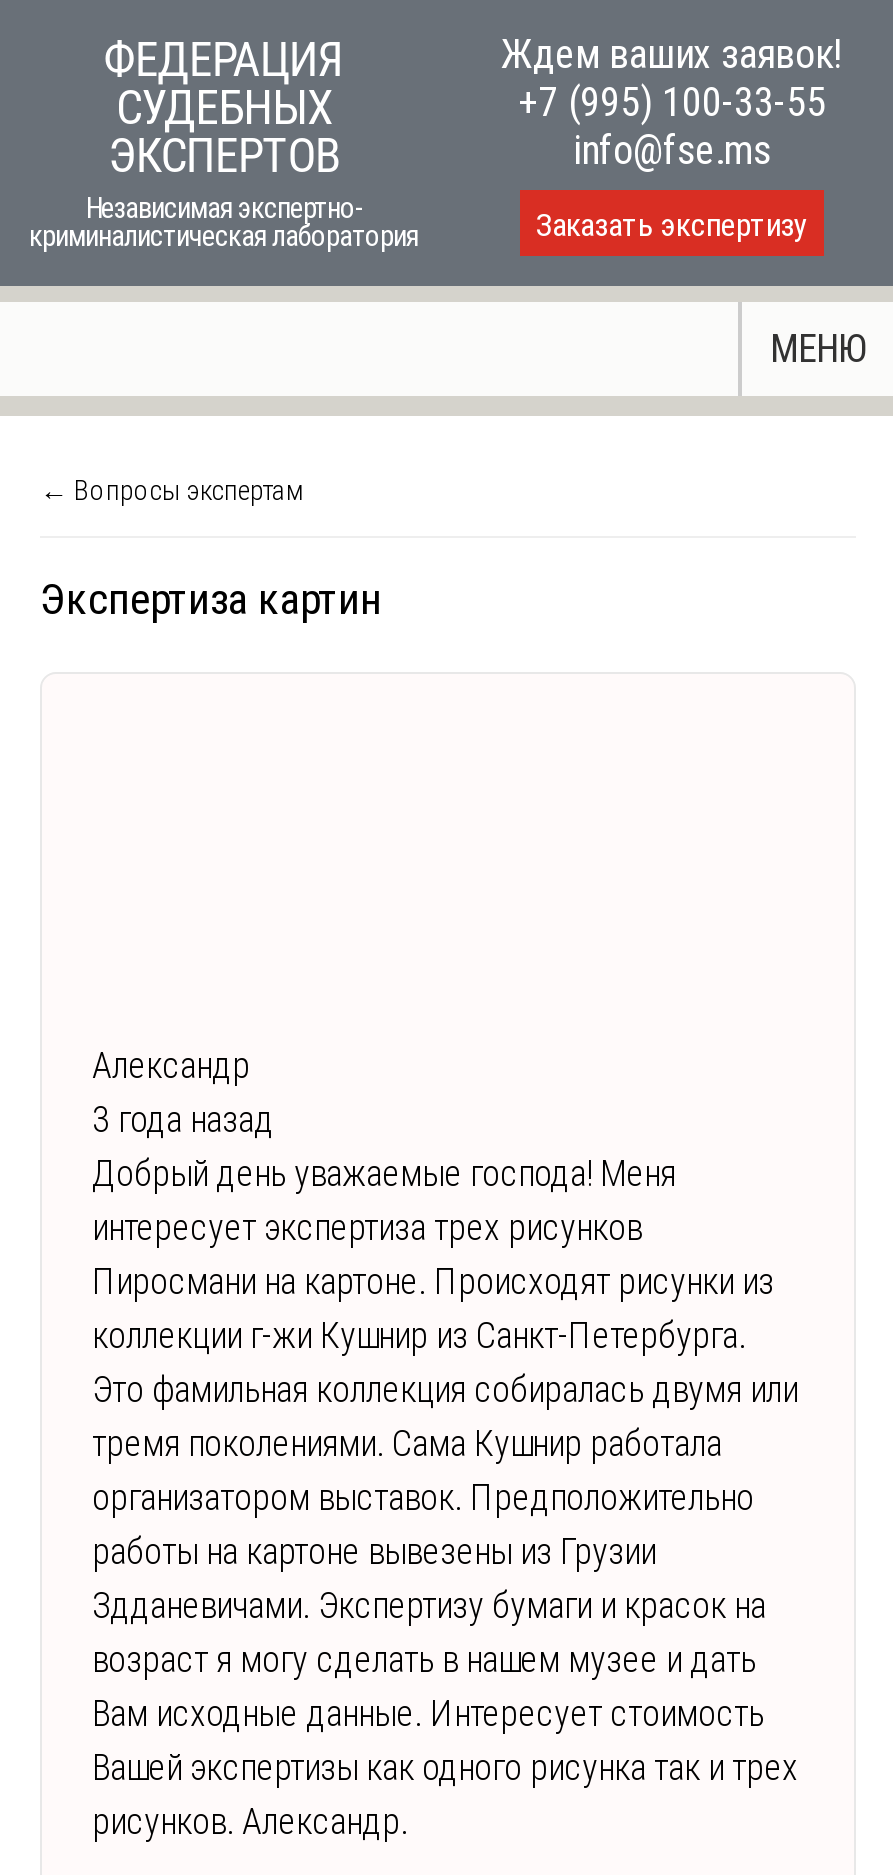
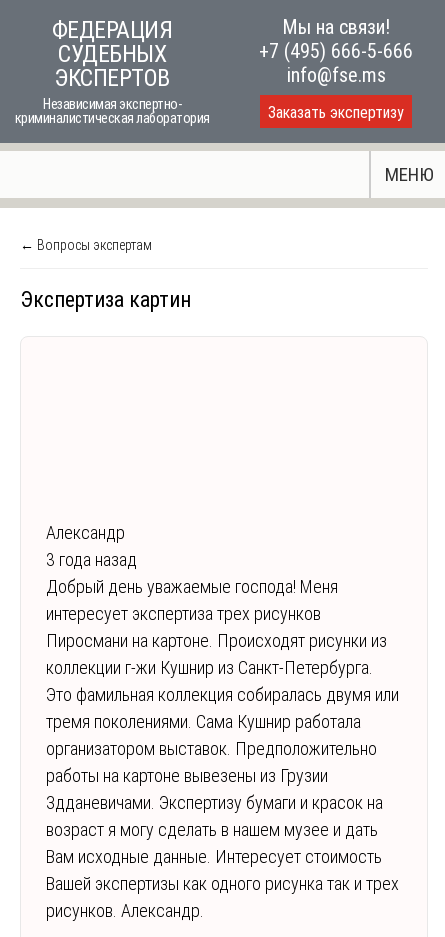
- Ждем ваших заявок!
- +7 (995) 100-33-55
+ Мы на связи!
+ +7 (495) 666-5-666
